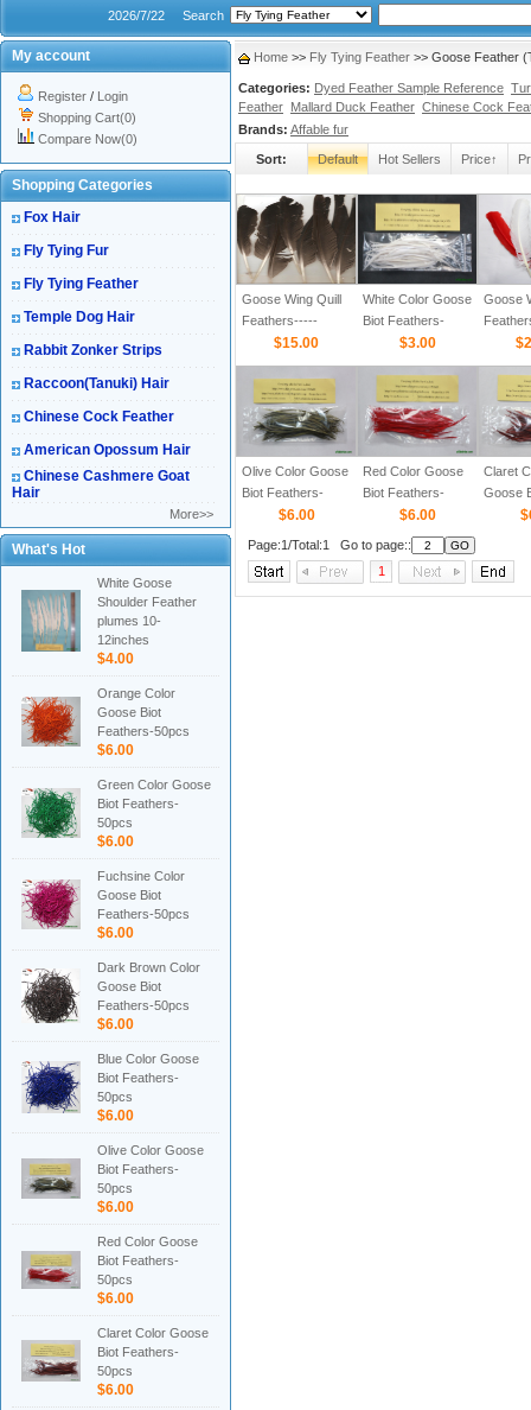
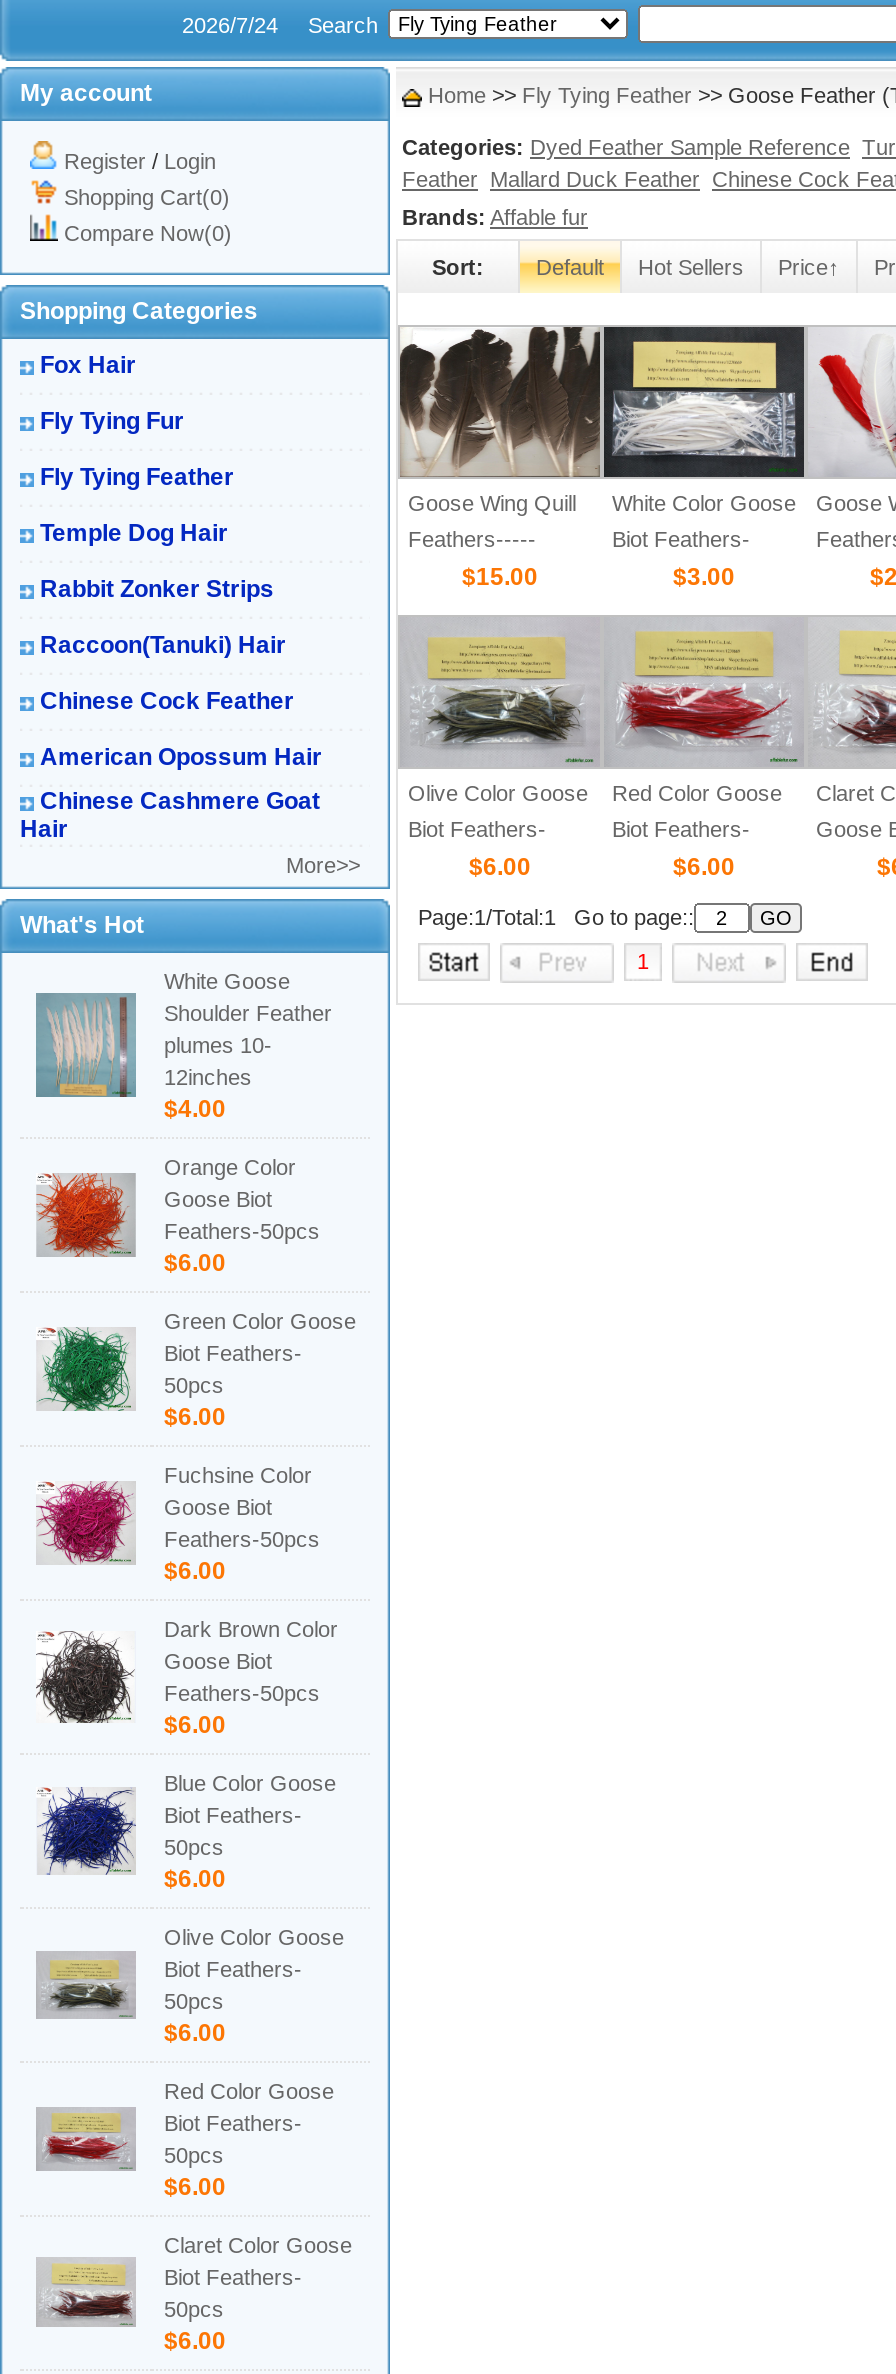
- 2026/7/22 Search
+ 2026/7/24 Search
